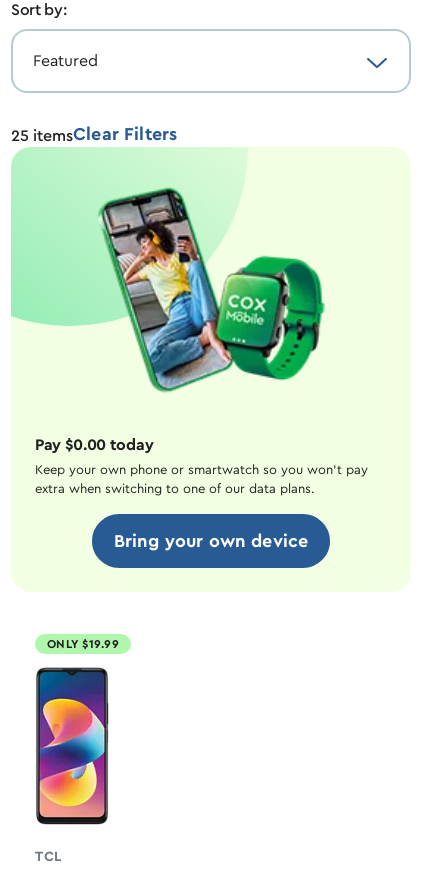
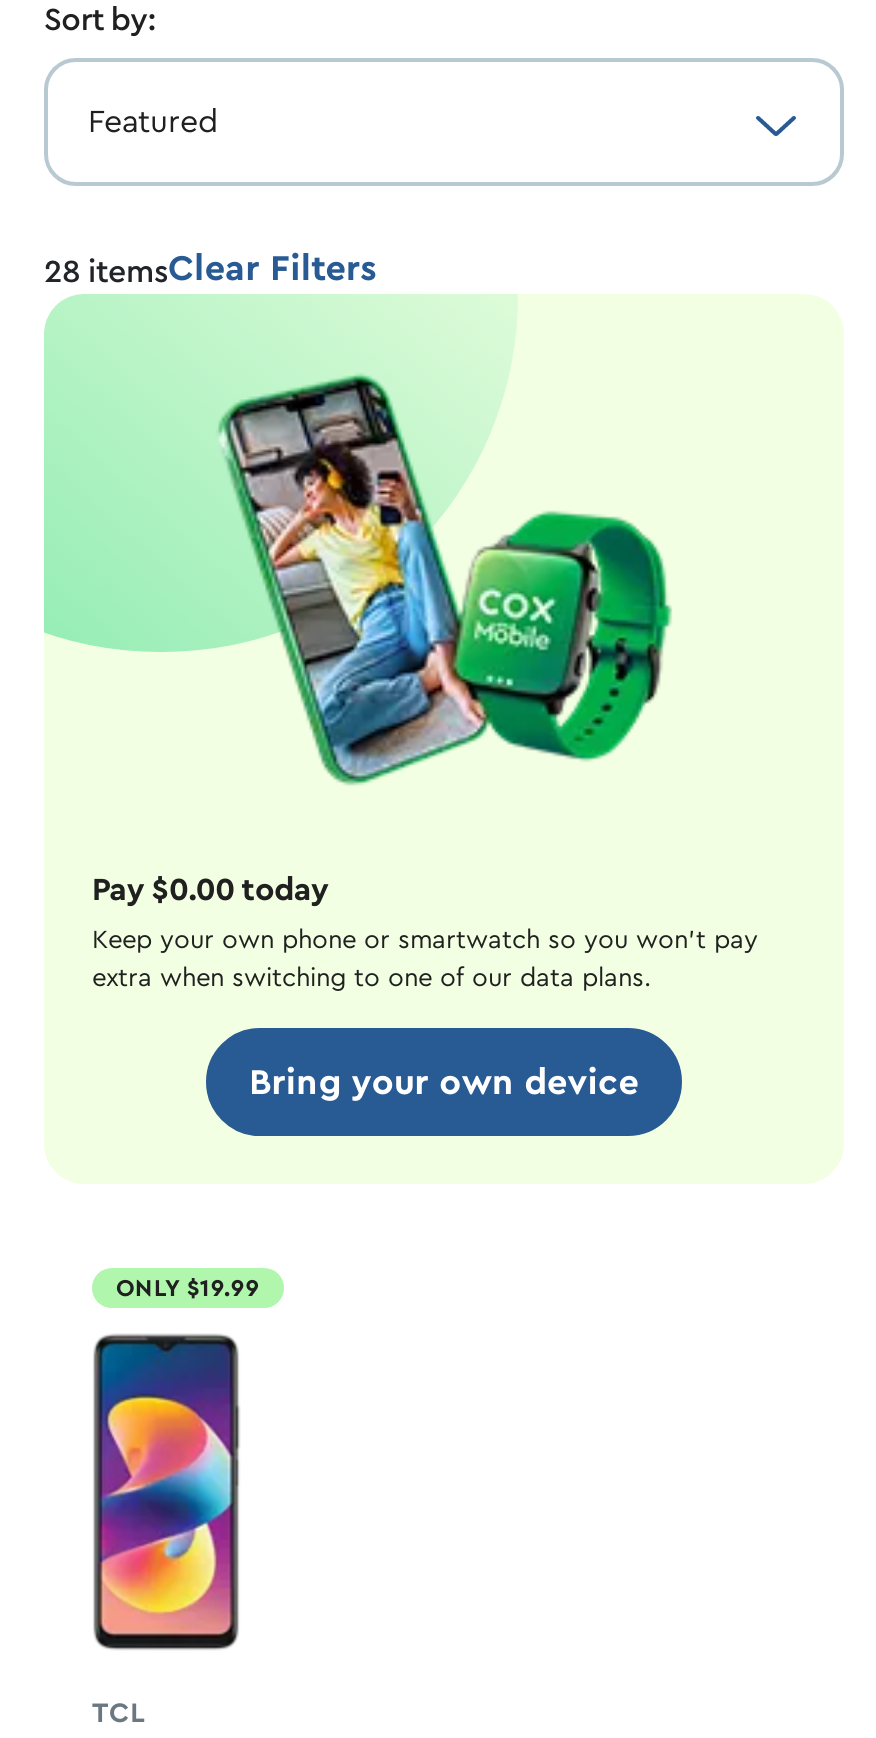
- 25 itemsClear Filters
+ 28 itemsClear Filters
